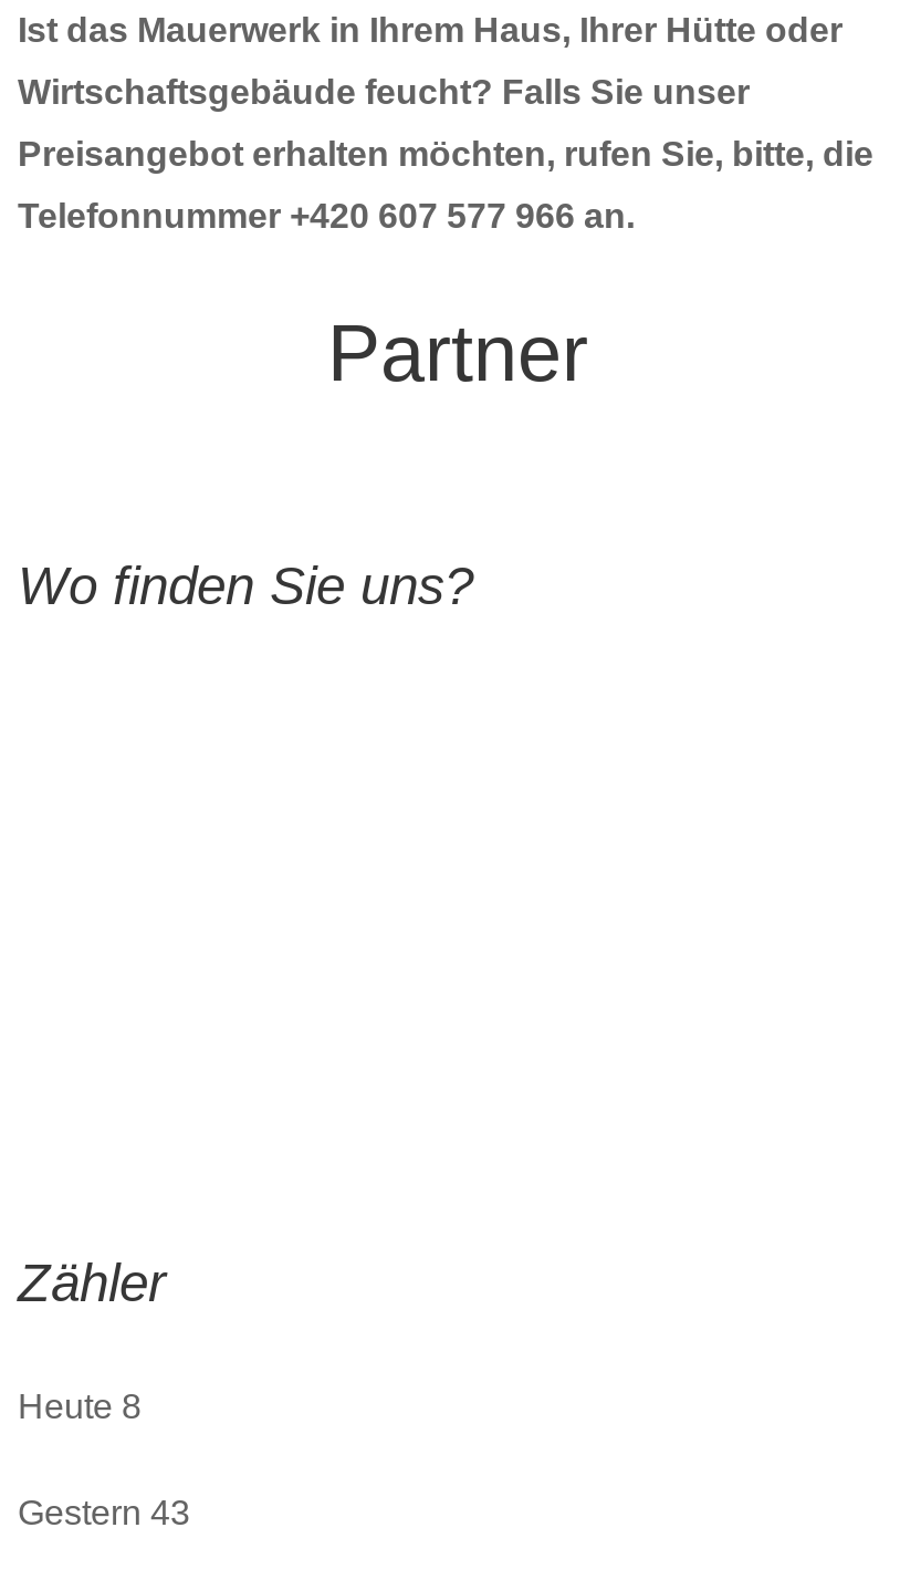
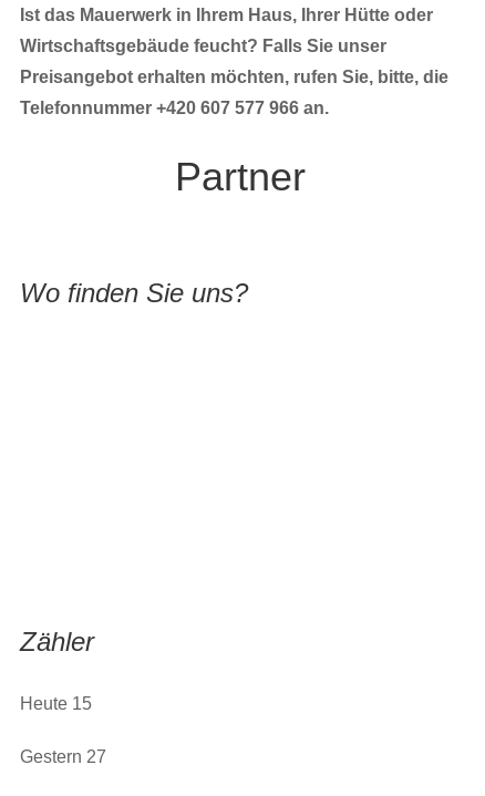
- Heute 8
+ Heute 15

- Gestern 43
+ Gestern 27
